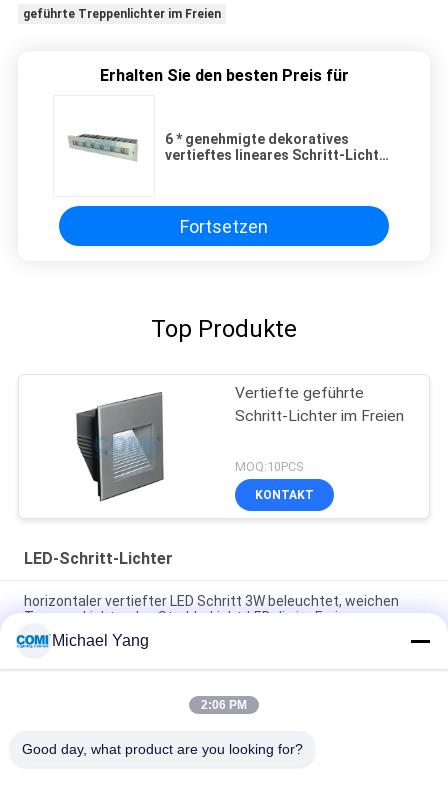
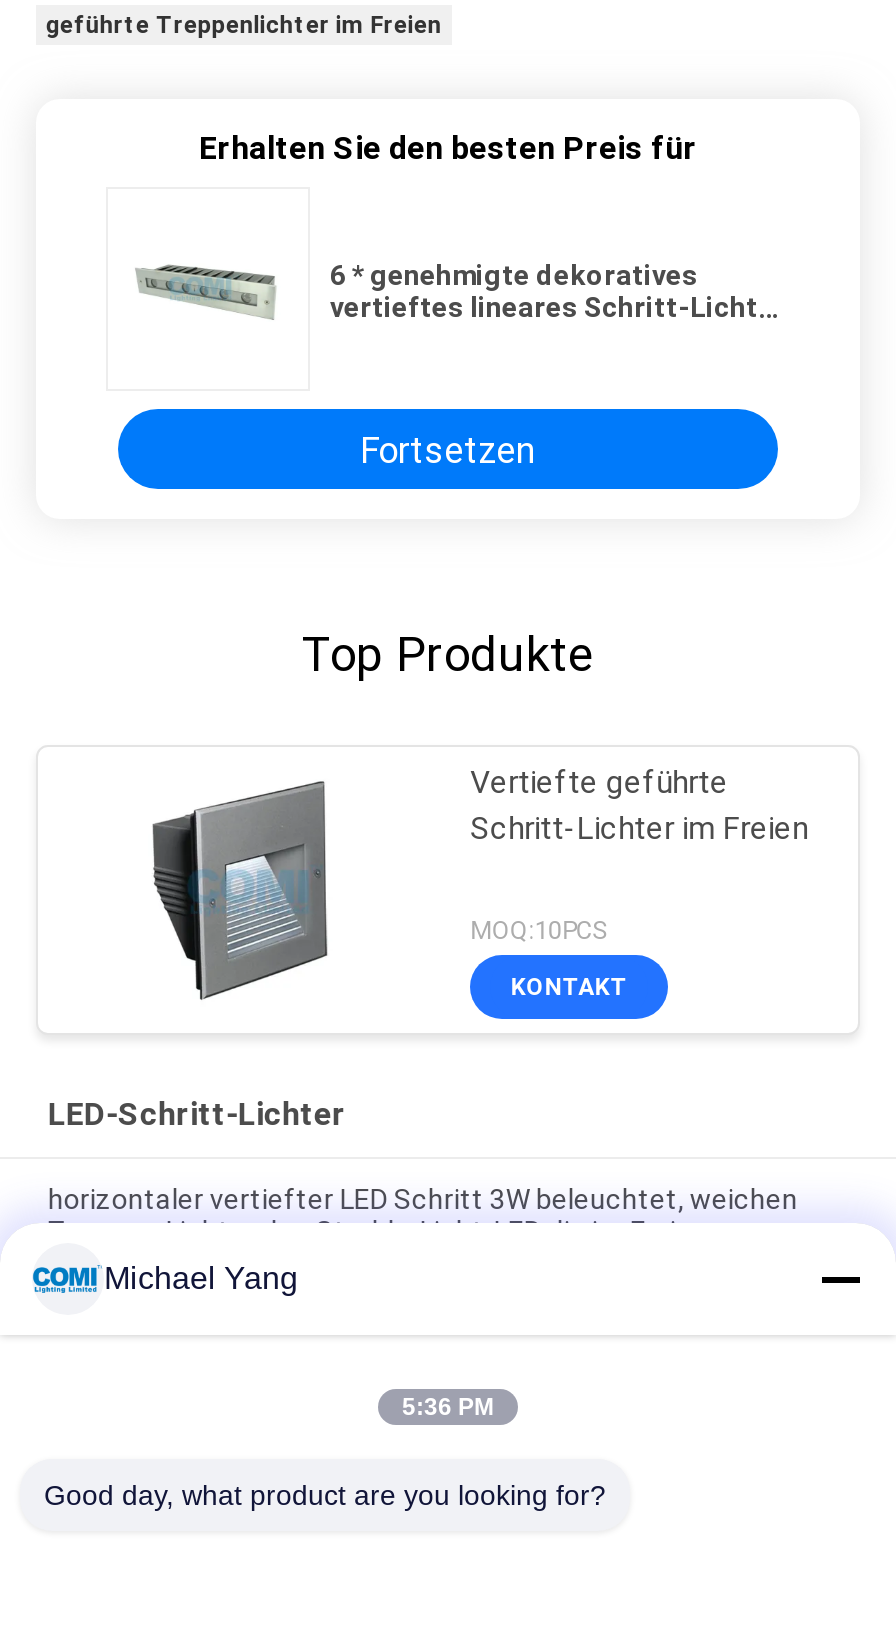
- 2:06 PM
+ 5:36 PM
